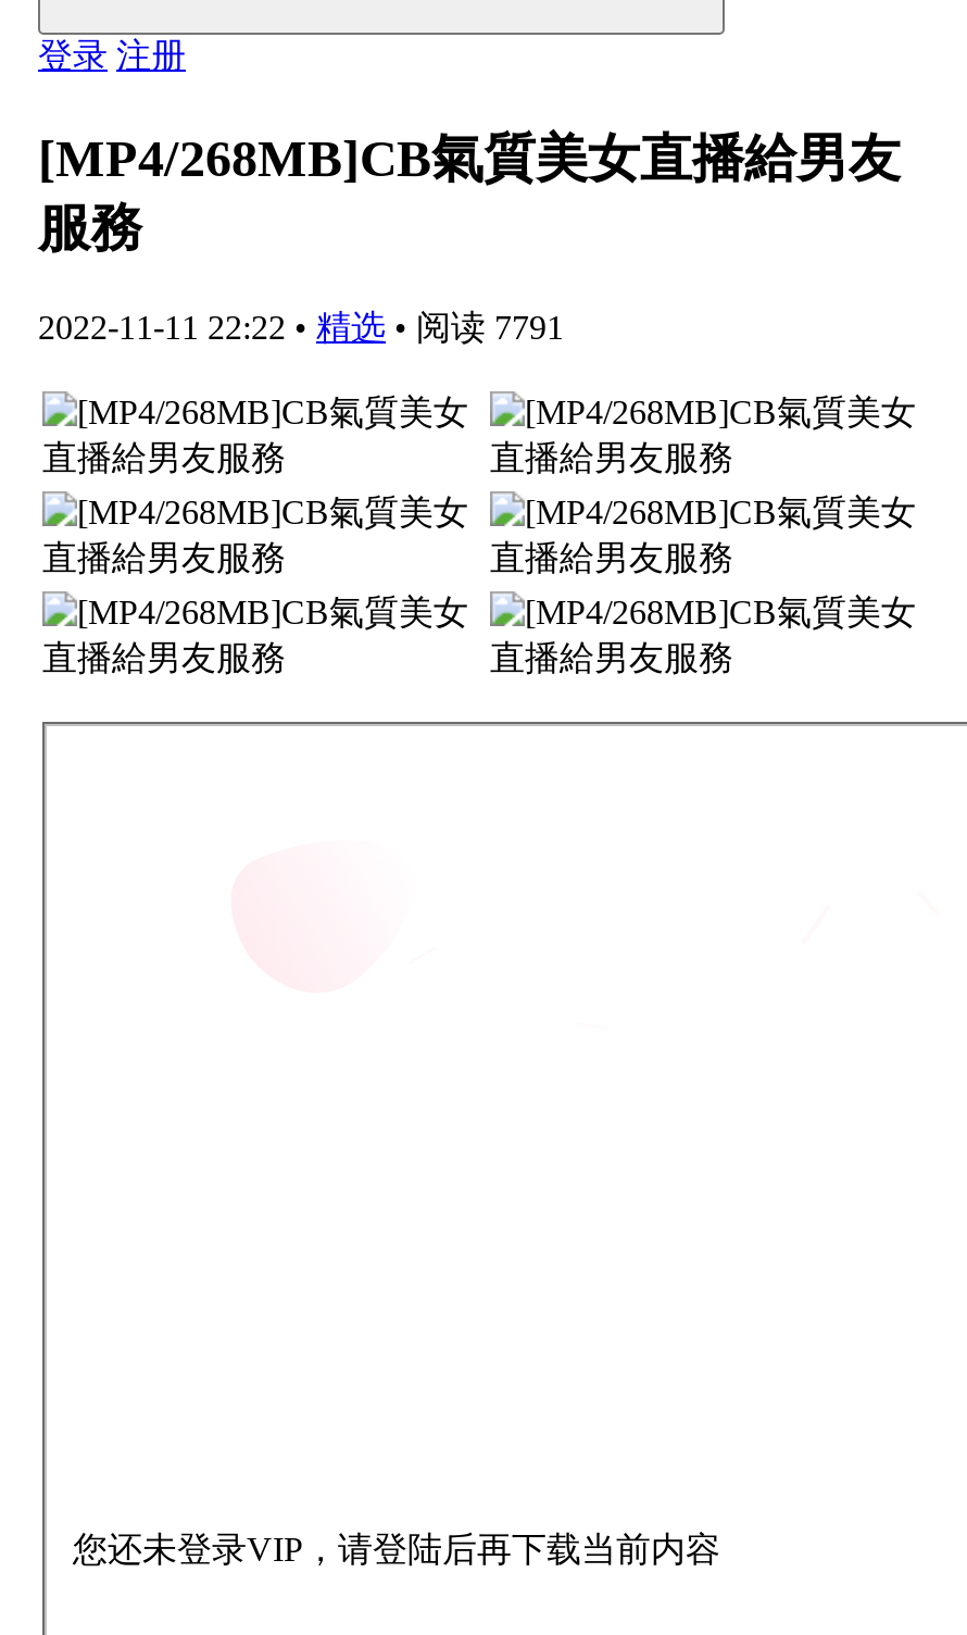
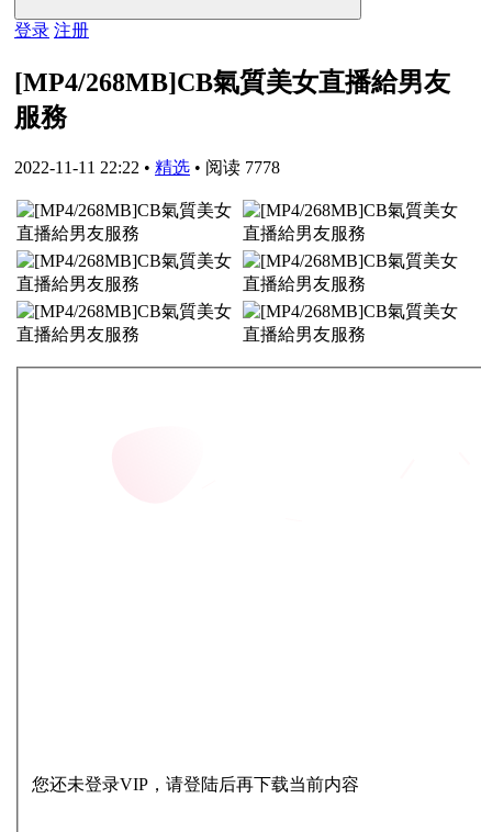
- 2022-11-11 22:22 • 精选 • 阅读 7791
+ 2022-11-11 22:22 • 精选 • 阅读 7778
